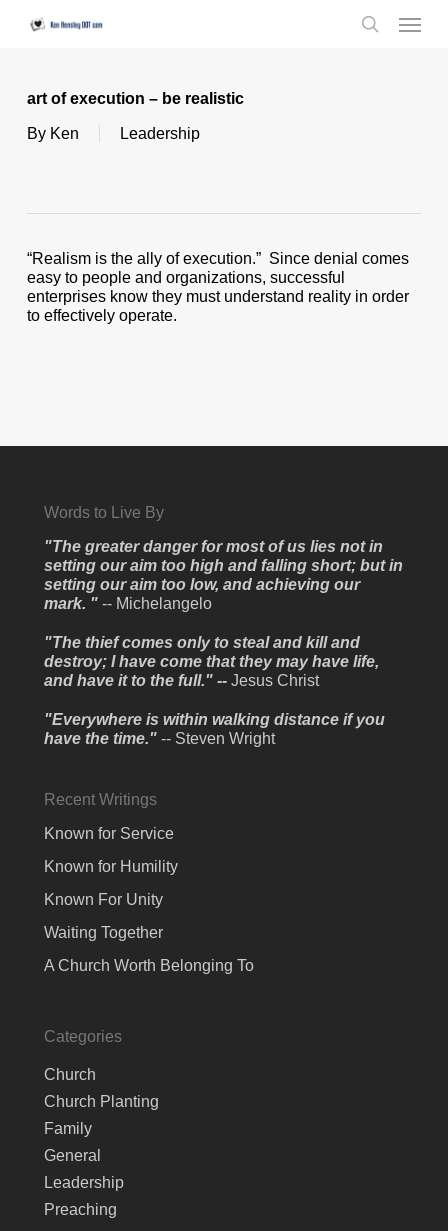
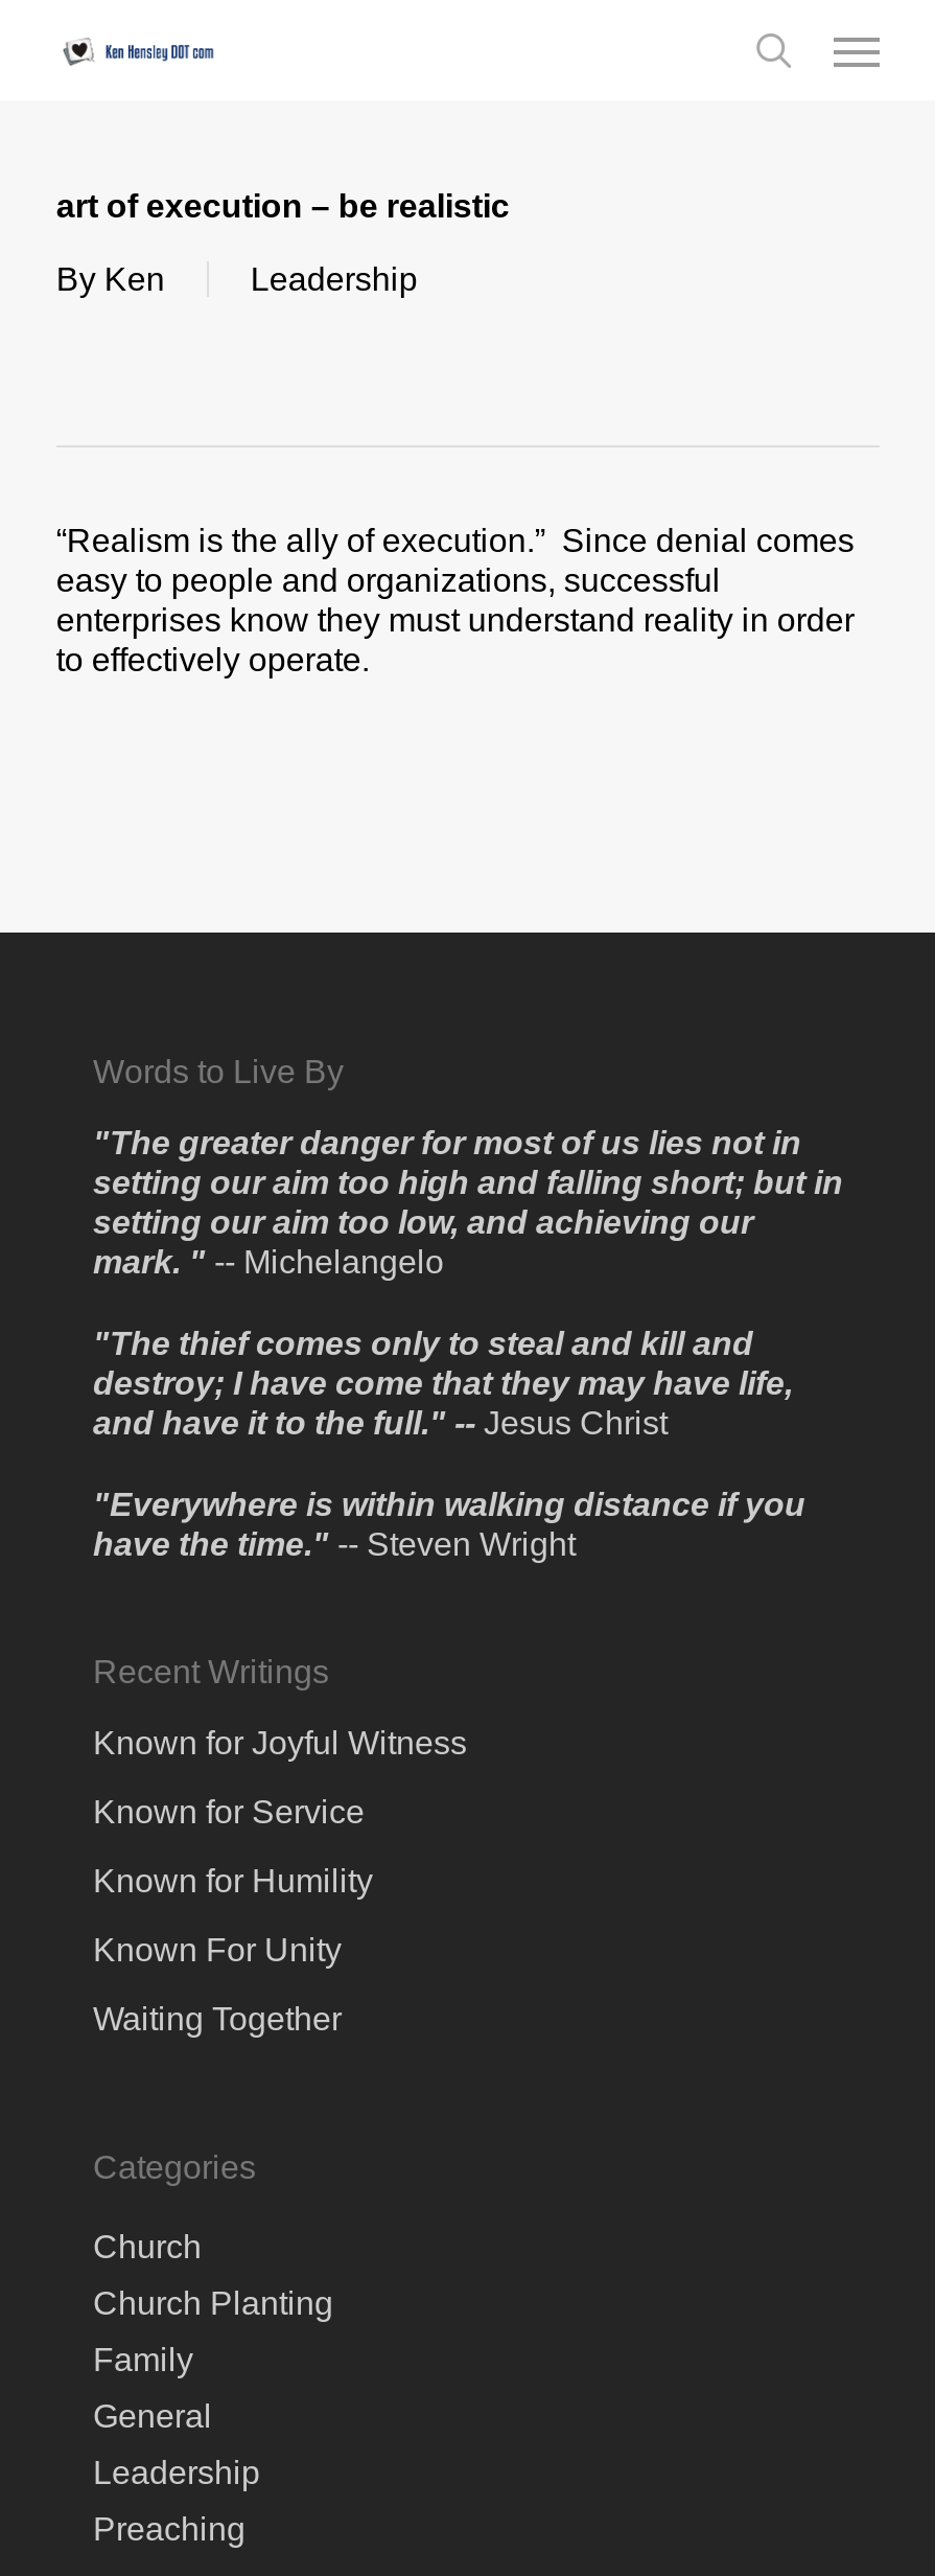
+ Known for Joyful Witness

moved down: Known for Service | Known for Humility | Known For Unity | Waiting Together

- A Church Worth Belonging To
